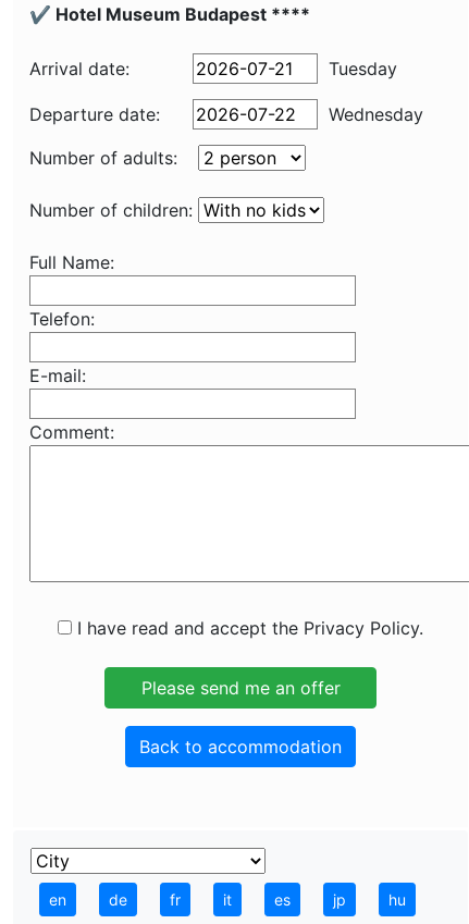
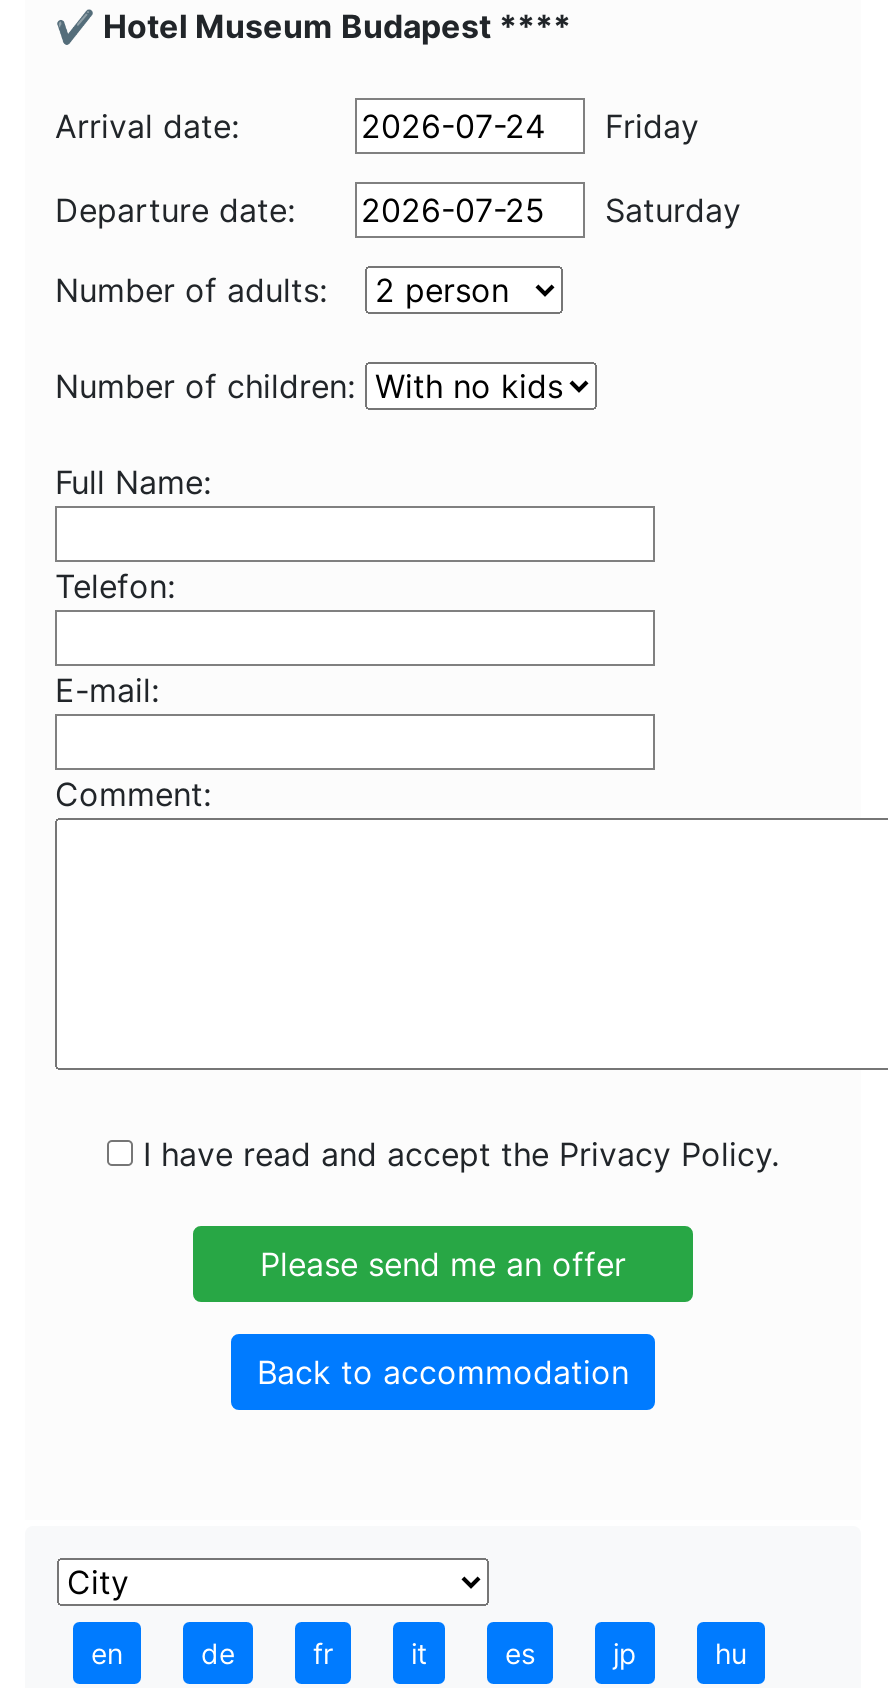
- Tuesday
+ Friday

- Wednesday
+ Saturday
